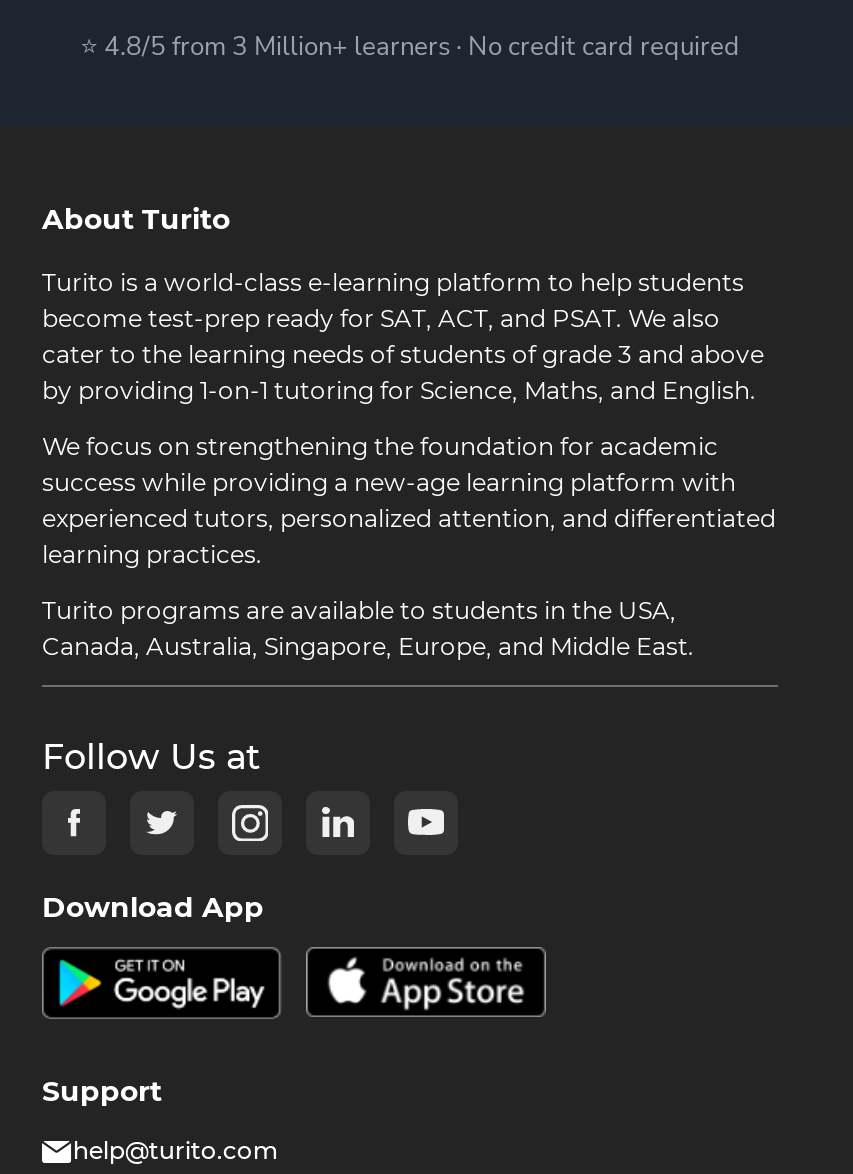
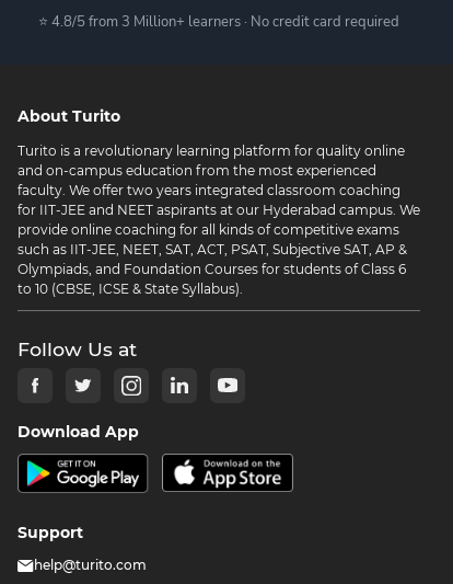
- Turito is a world-class e-learning platform to help students
- become test-prep ready for SAT, ACT, and PSAT. We also
- cater to the learning needs of students of grade 3 and above
- by providing 1-on-1 tutoring for Science, Maths, and English.
- We focus on strengthening the foundation for academic
- success while providing a new-age learning platform with
- experienced tutors, personalized attention, and differentiated
- learning practices.
- Turito programs are available to students in the USA,
- Canada, Australia, Singapore, Europe, and Middle East.
+ Turito is a revolutionary learning platform for quality online
+ and on-campus education from the most experienced
+ faculty. We offer two years integrated classroom coaching
+ for IIT-JEE and NEET aspirants at our Hyderabad campus. We
+ provide online coaching for all kinds of competitive exams
+ such as IIT-JEE, NEET, SAT, ACT, PSAT, Subjective SAT, AP &
+ Olympiads, and Foundation Courses for students of Class 6
+ to 10 (CBSE, ICSE & State Syllabus).
